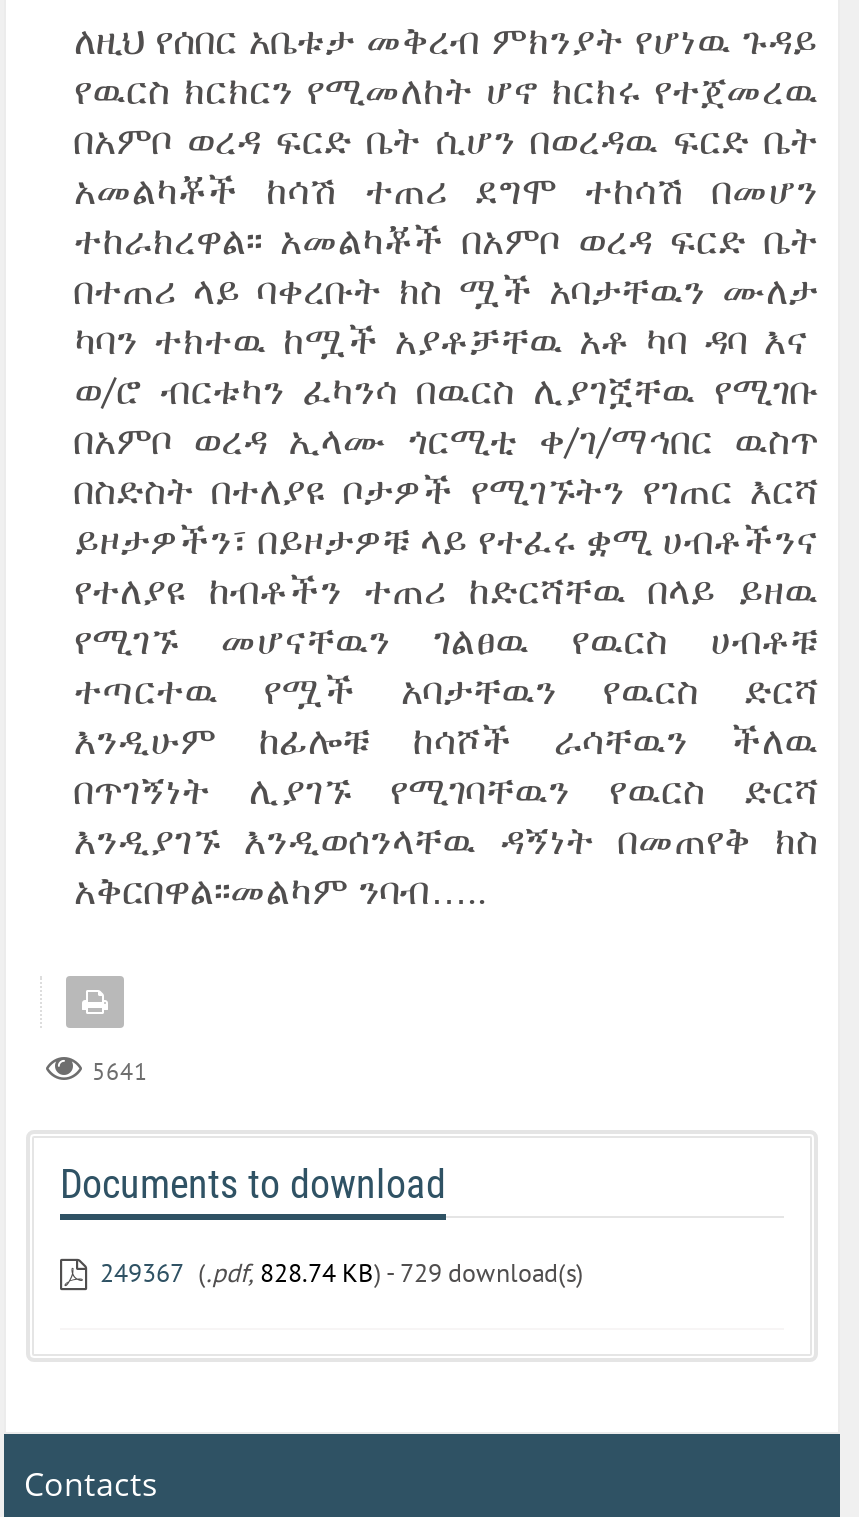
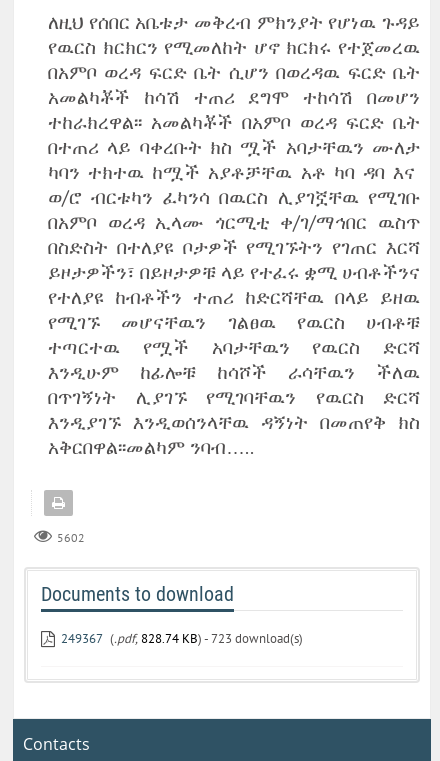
- 5641
+ 5602

- 249367 (.pdf, 828.74 KB) - 729 download(s)
+ 249367 (.pdf, 828.74 KB) - 723 download(s)
